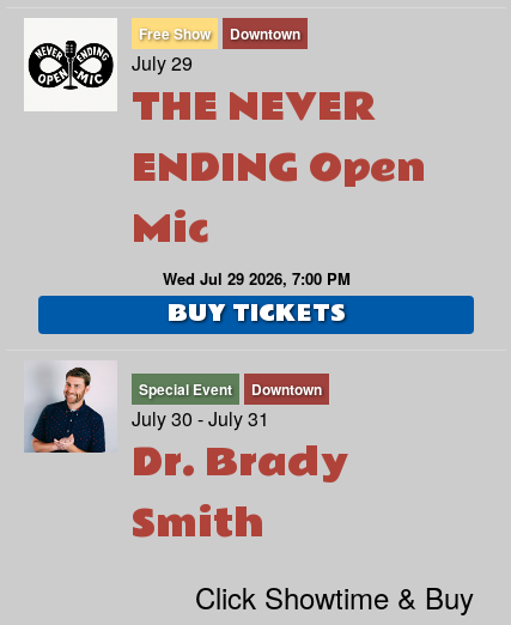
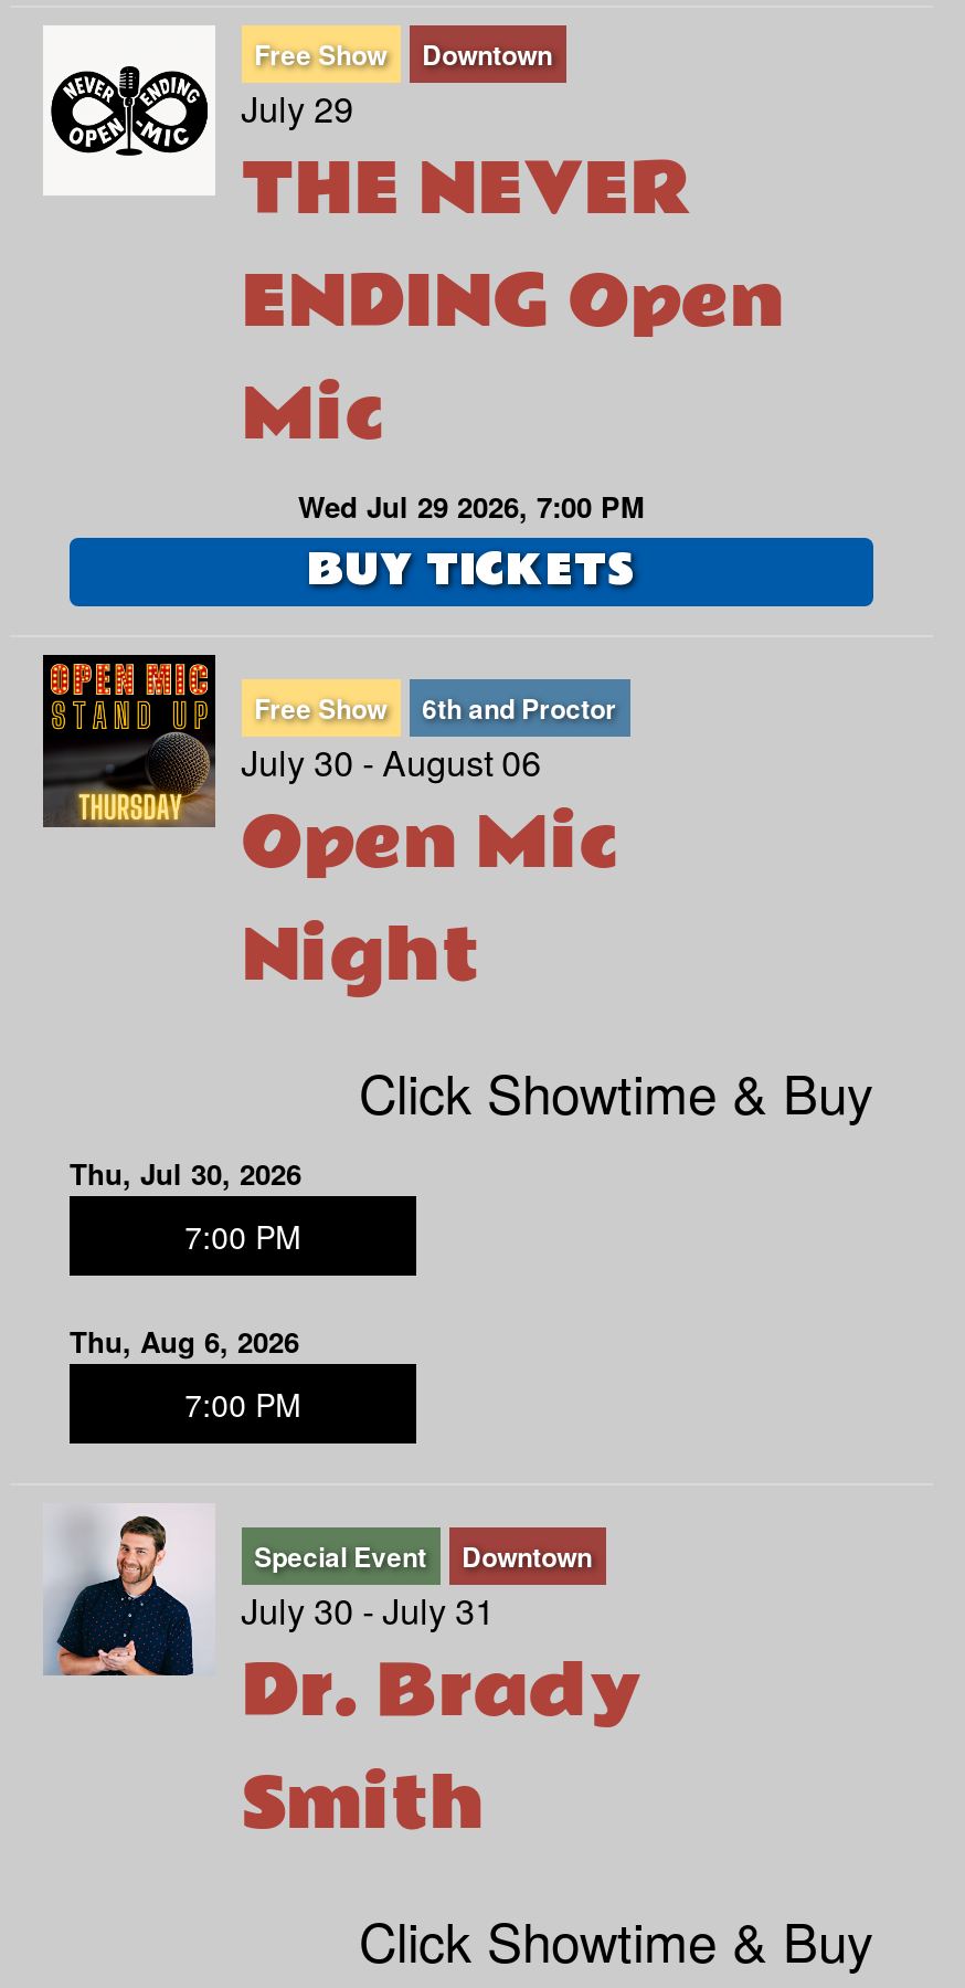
+ [image]
+ Free Show
+ 6th and Proctor
+ July 30 - August 06
+ Open Mic
+ Night
+ Click Showtime & Buy
+ Thu, Jul 30, 2026
+ 7:00 PM
+ Thu, Aug 6, 2026
+ 7:00 PM
